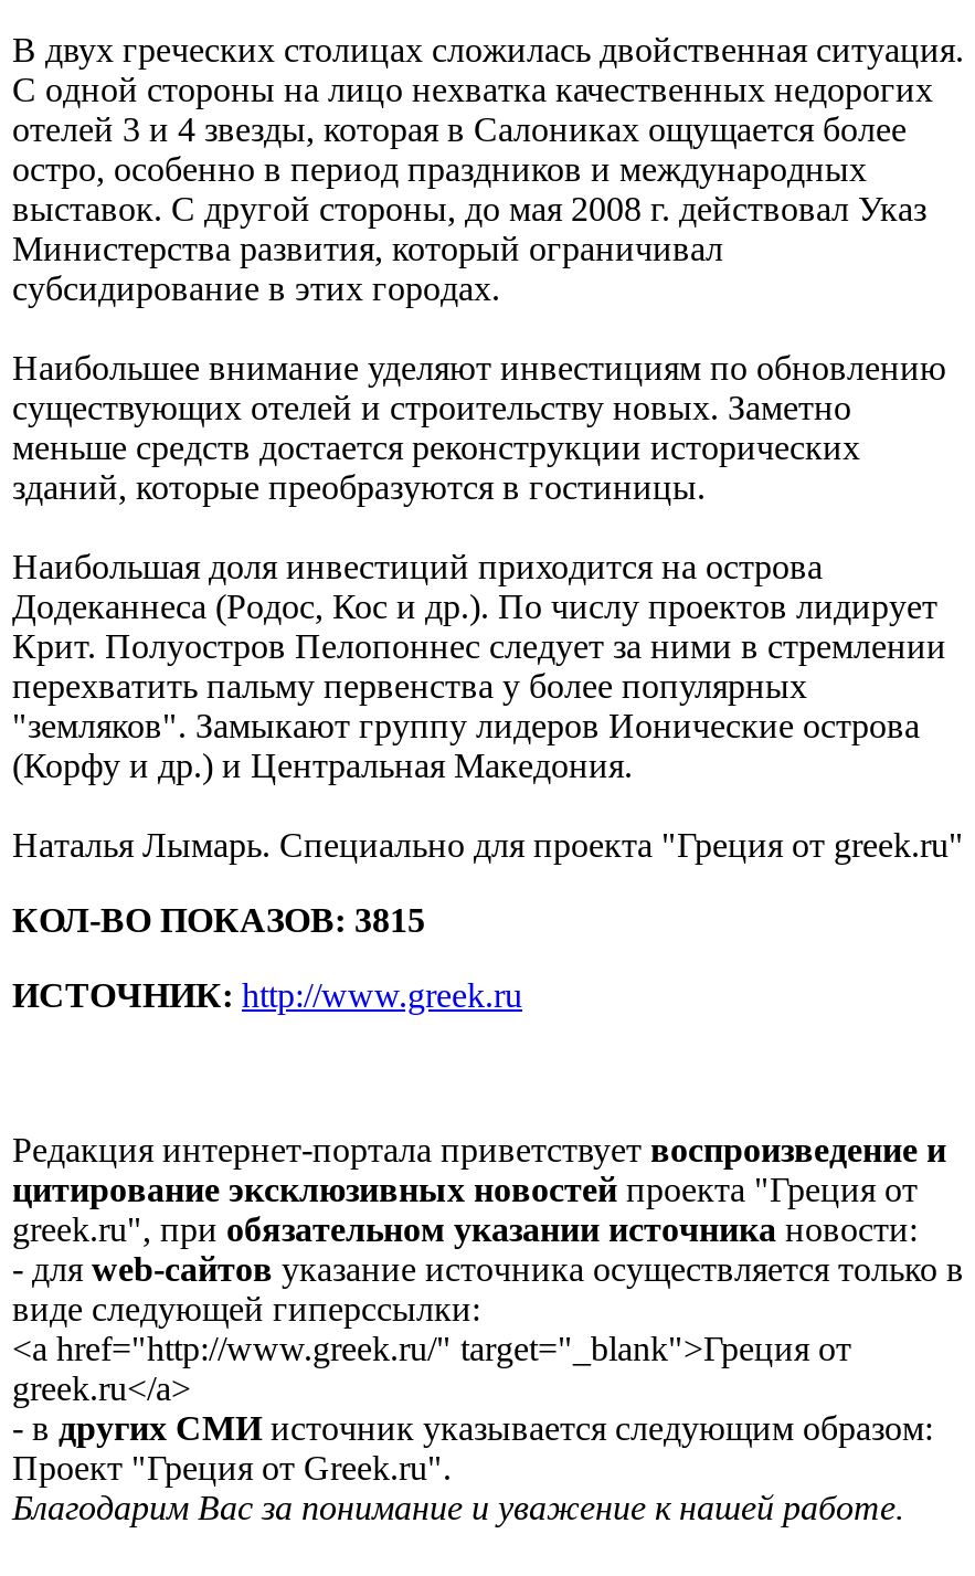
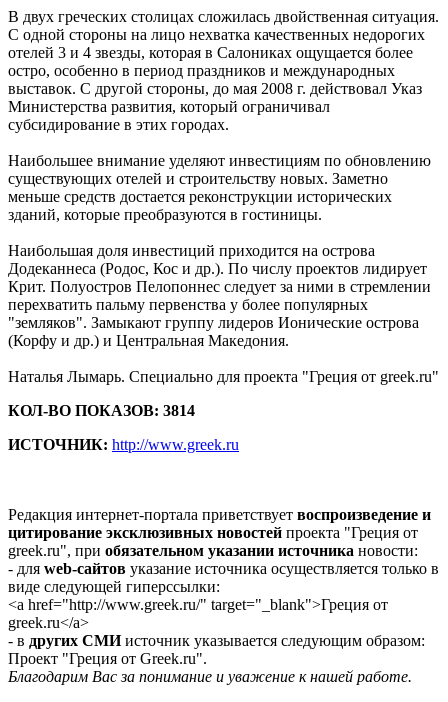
- КОЛ-ВО ПОКАЗОВ: 3815
+ КОЛ-ВО ПОКАЗОВ: 3814
